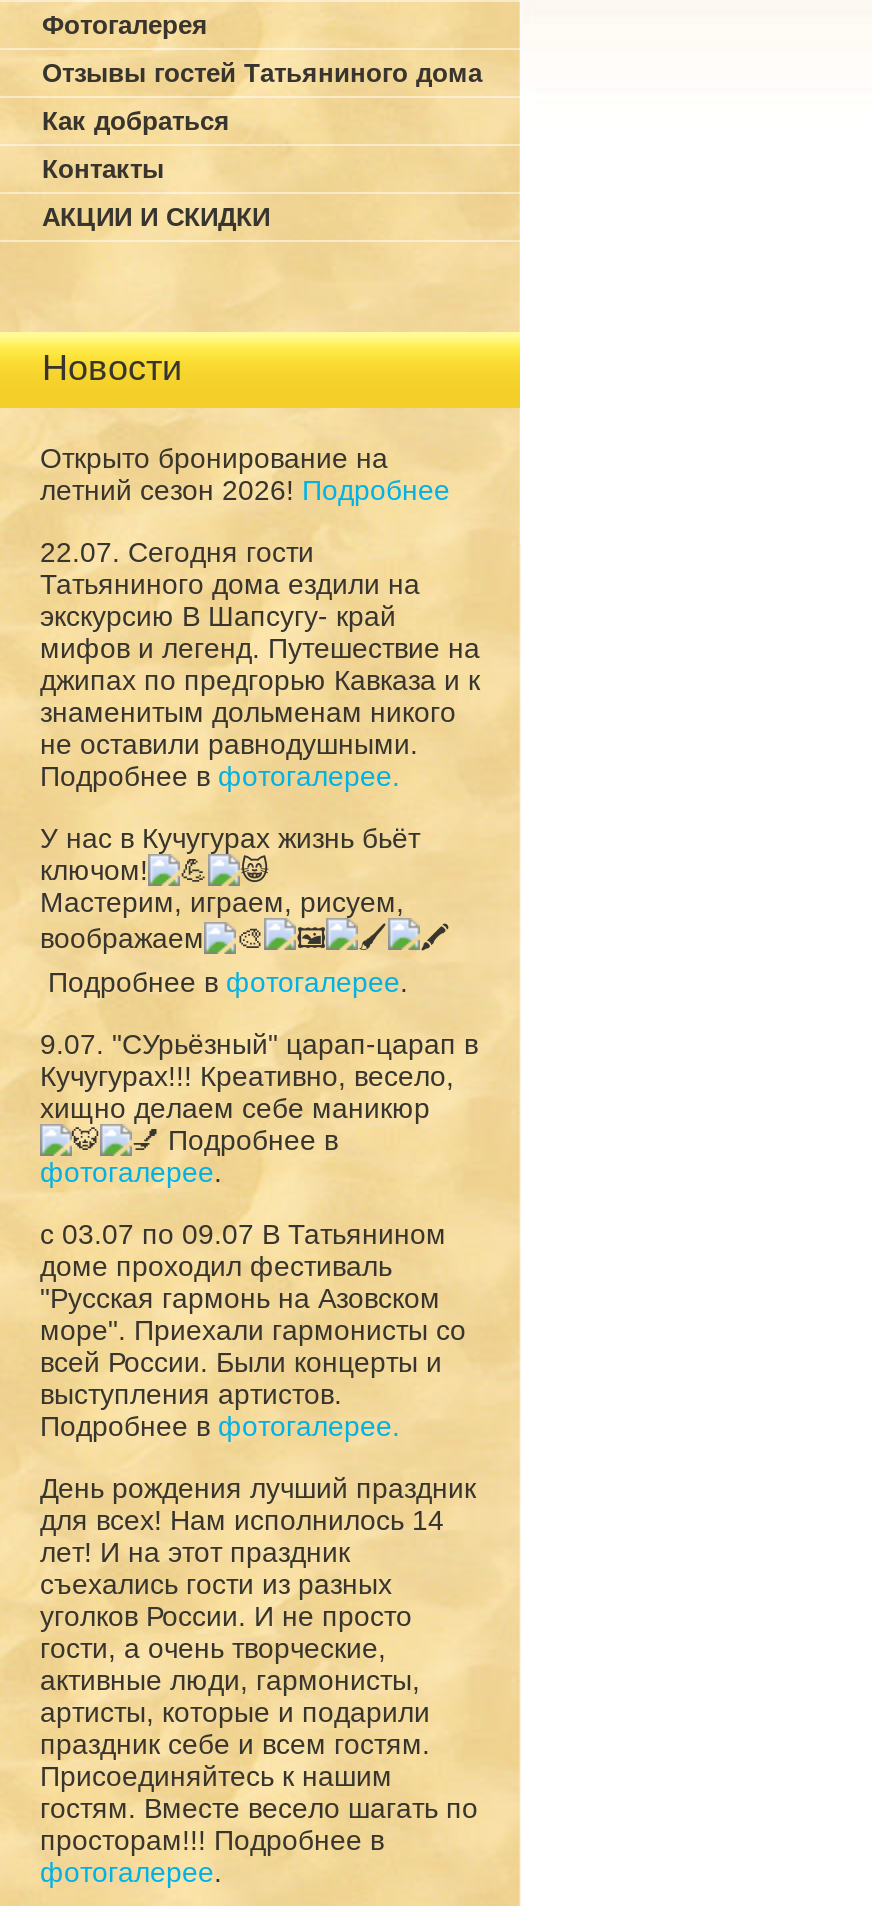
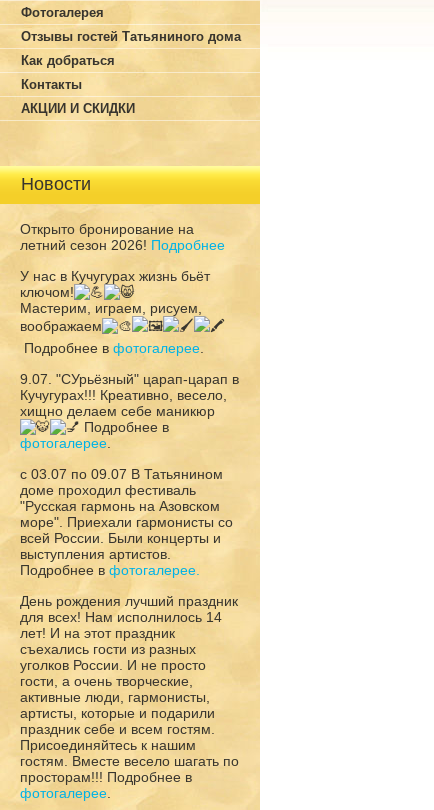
- 22.07. Сегодня гости
- Татьяниного дома ездили на
- экскурсию В Шапсугу- край
- мифов и легенд. Путешествие на
- джипах по предгорью Кавказа и к
- знаменитым дольменам никого
- не оставили равнодушными.
- Подробнее в фотогалерее.
